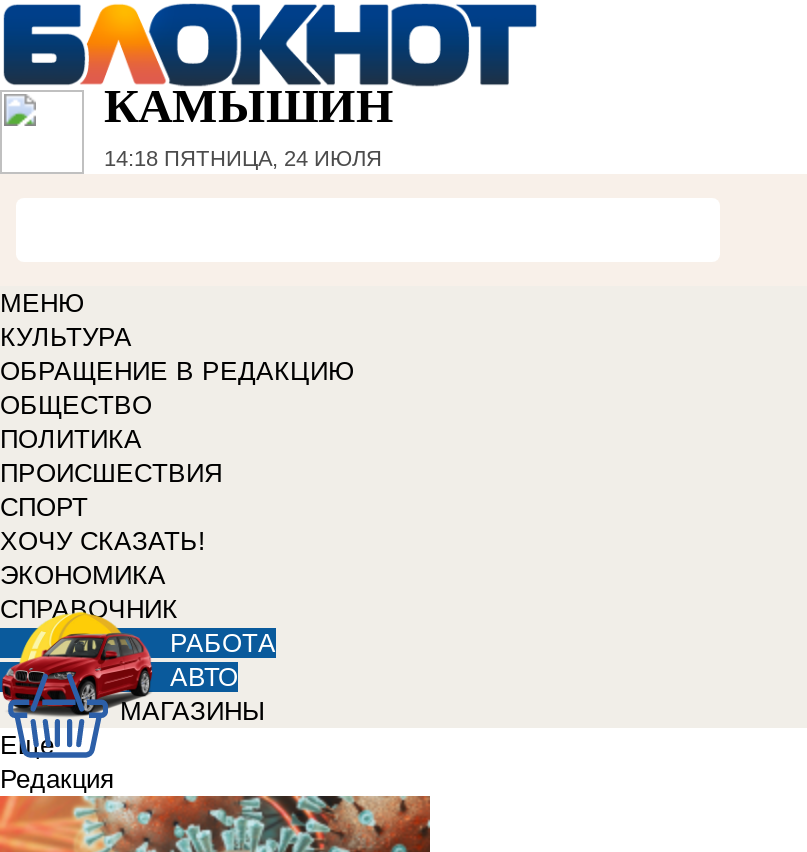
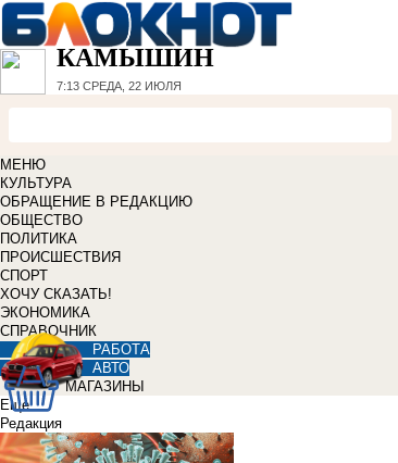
- 14:18 ПЯТНИЦА, 24 ИЮЛЯ
+ 7:13 СРЕДА, 22 ИЮЛЯ
